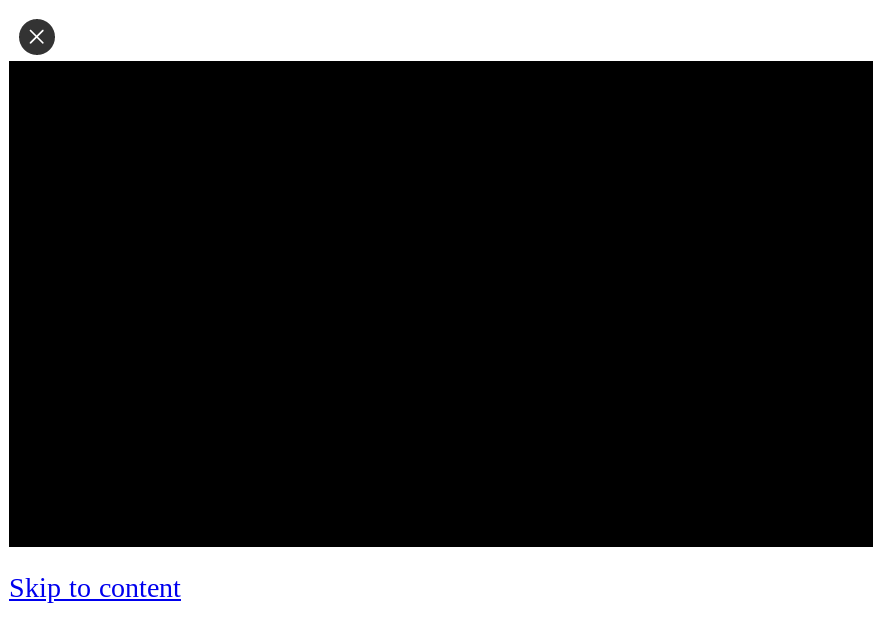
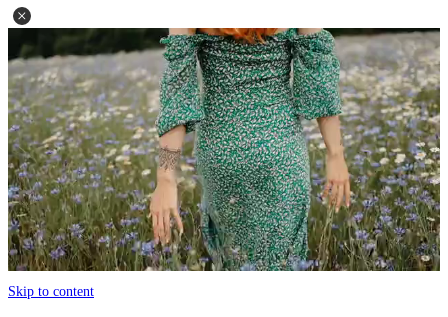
+ [image]
